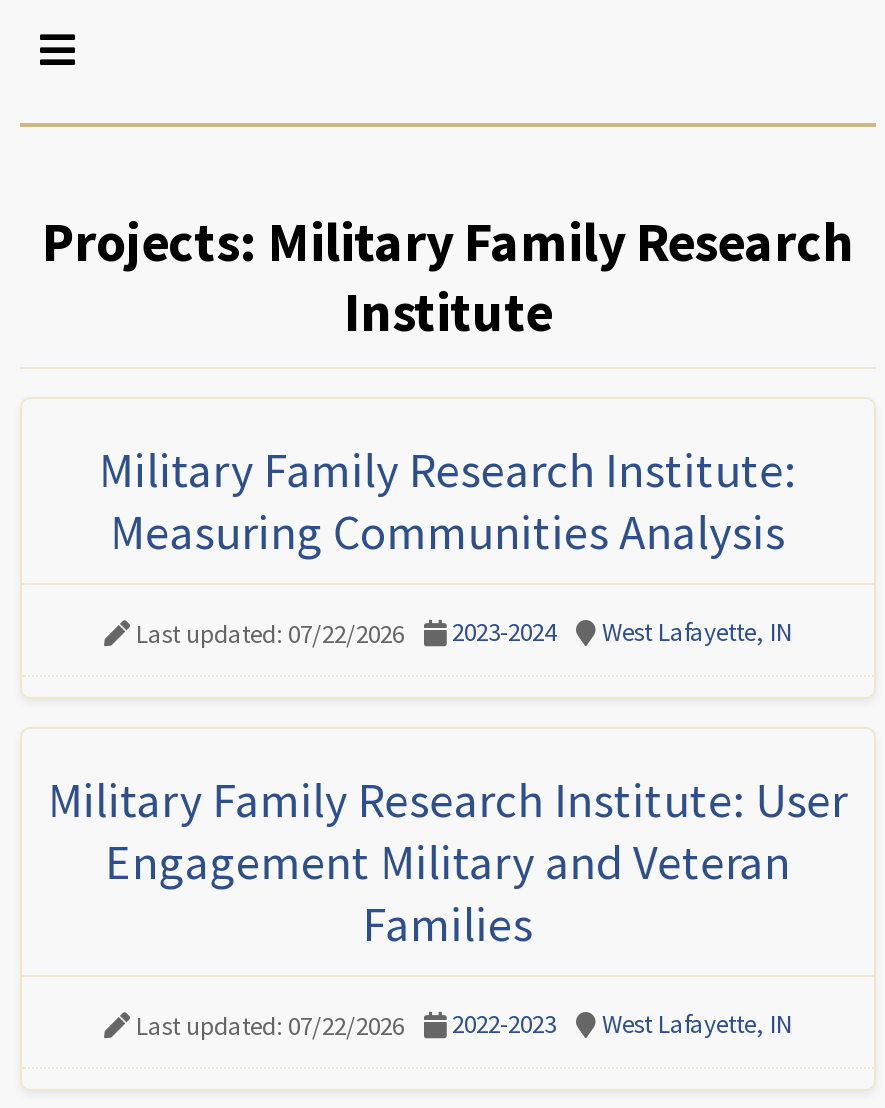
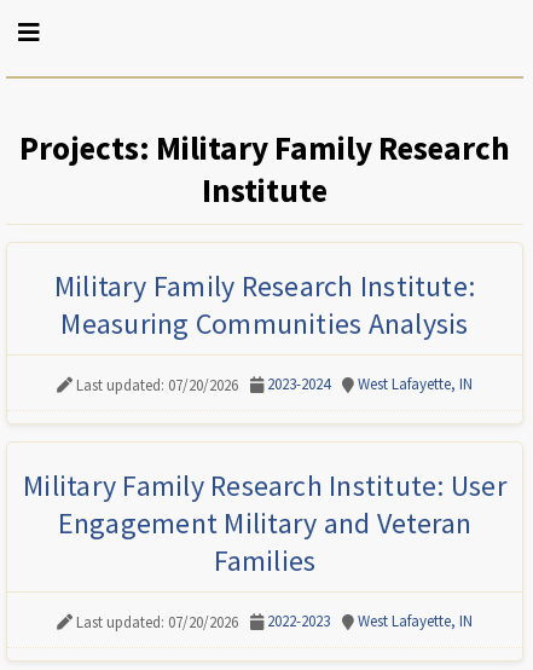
- Last updated: 07/22/2026 2023-2024 West Lafayette, IN
+ Last updated: 07/20/2026 2023-2024 West Lafayette, IN

- Last updated: 07/22/2026 2022-2023 West Lafayette, IN
+ Last updated: 07/20/2026 2022-2023 West Lafayette, IN
